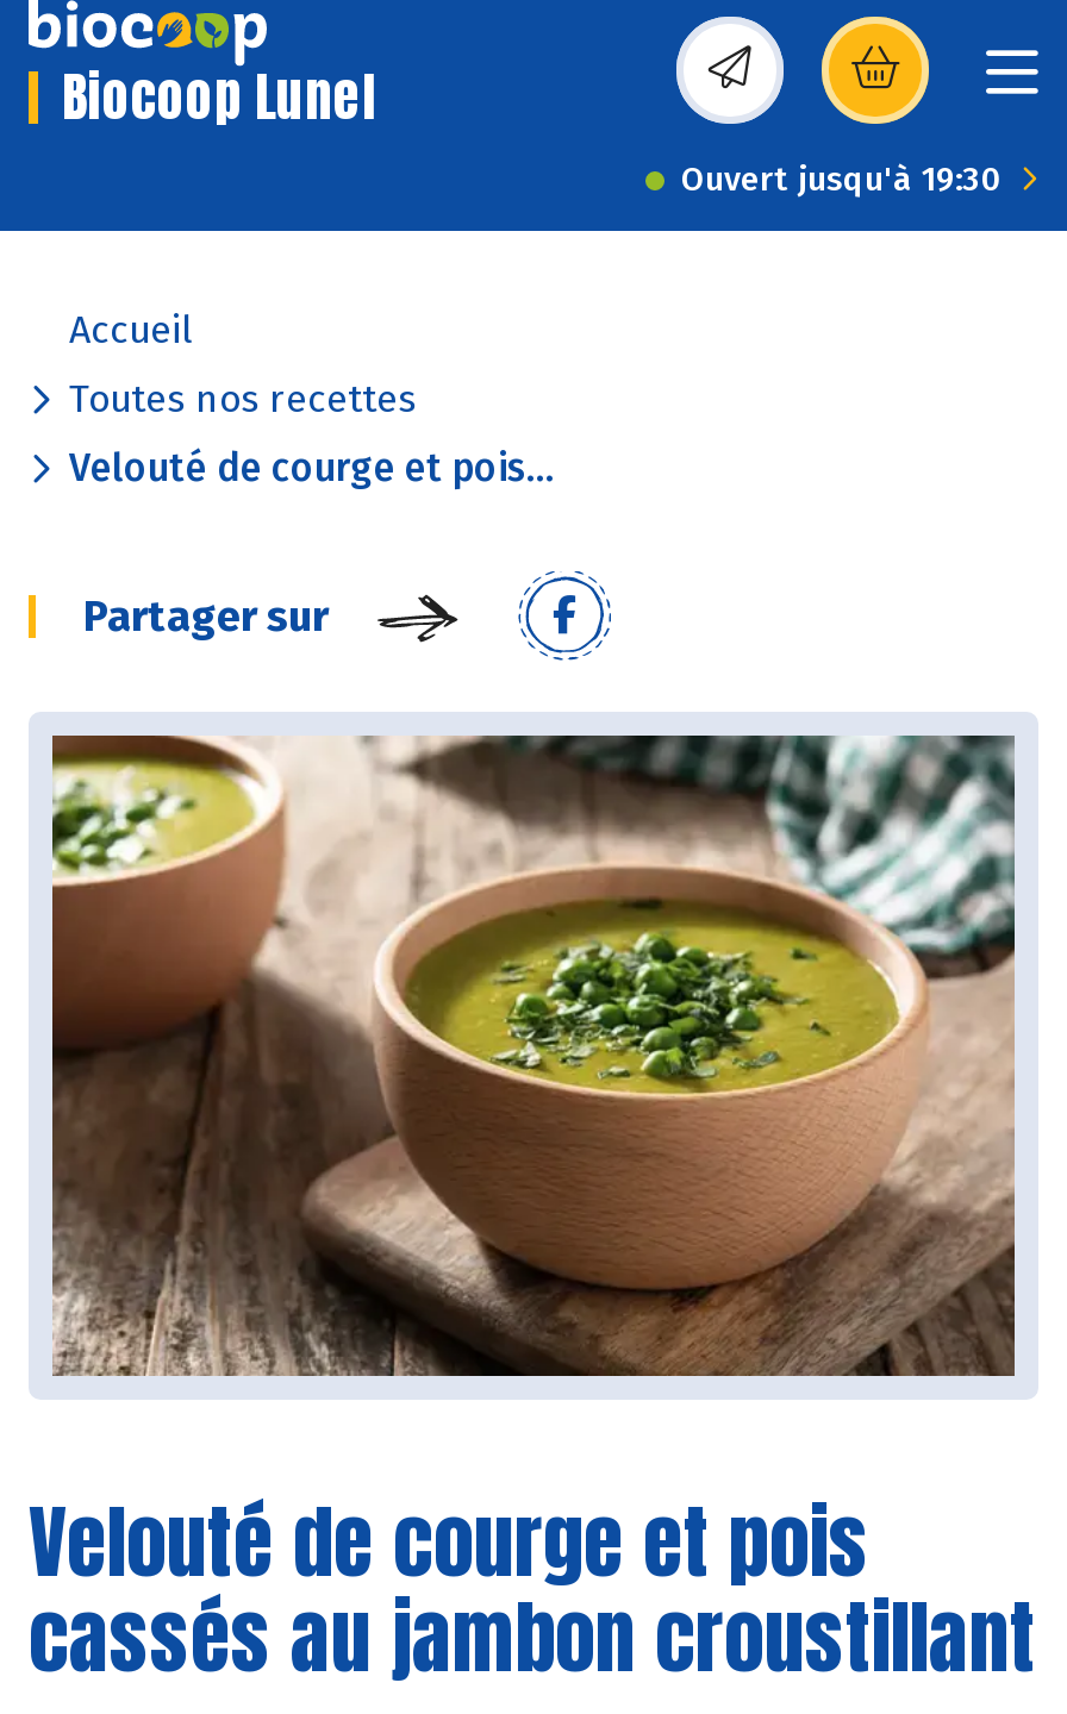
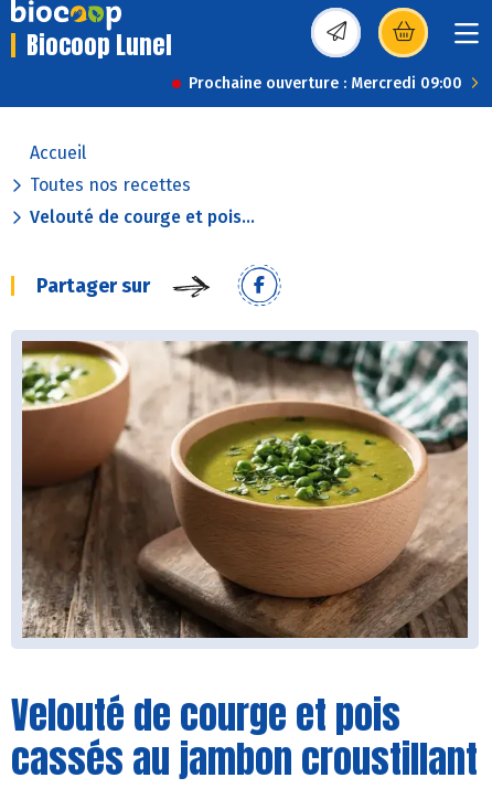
- Ouvert jusqu'à 19:30
+ Prochaine ouverture : Mercredi 09:00
